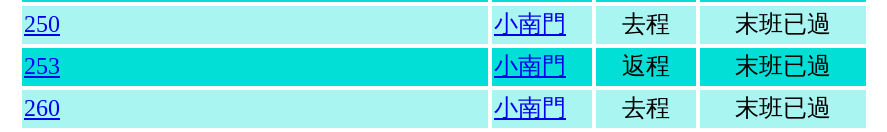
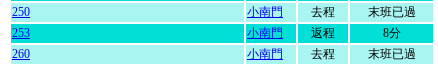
- 末班已過
+ 8分
